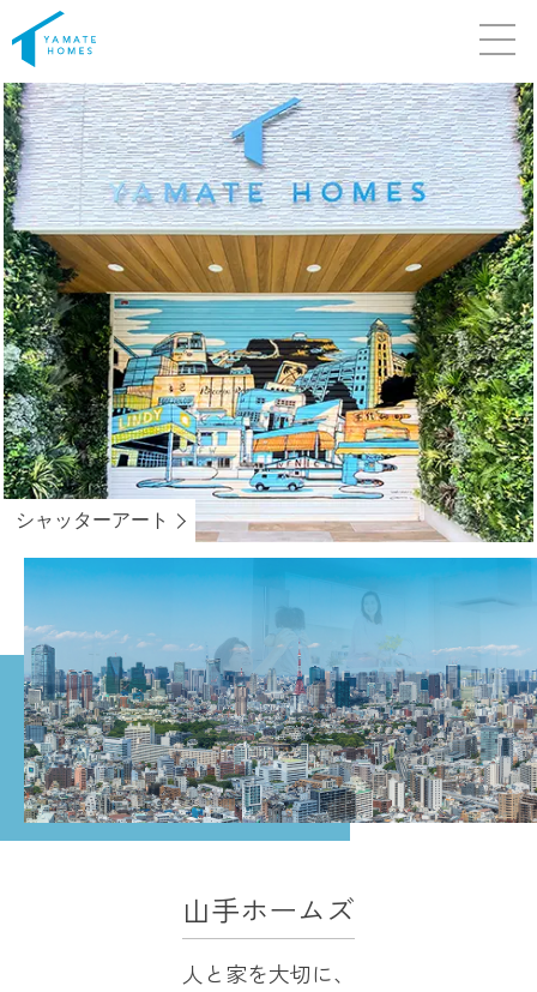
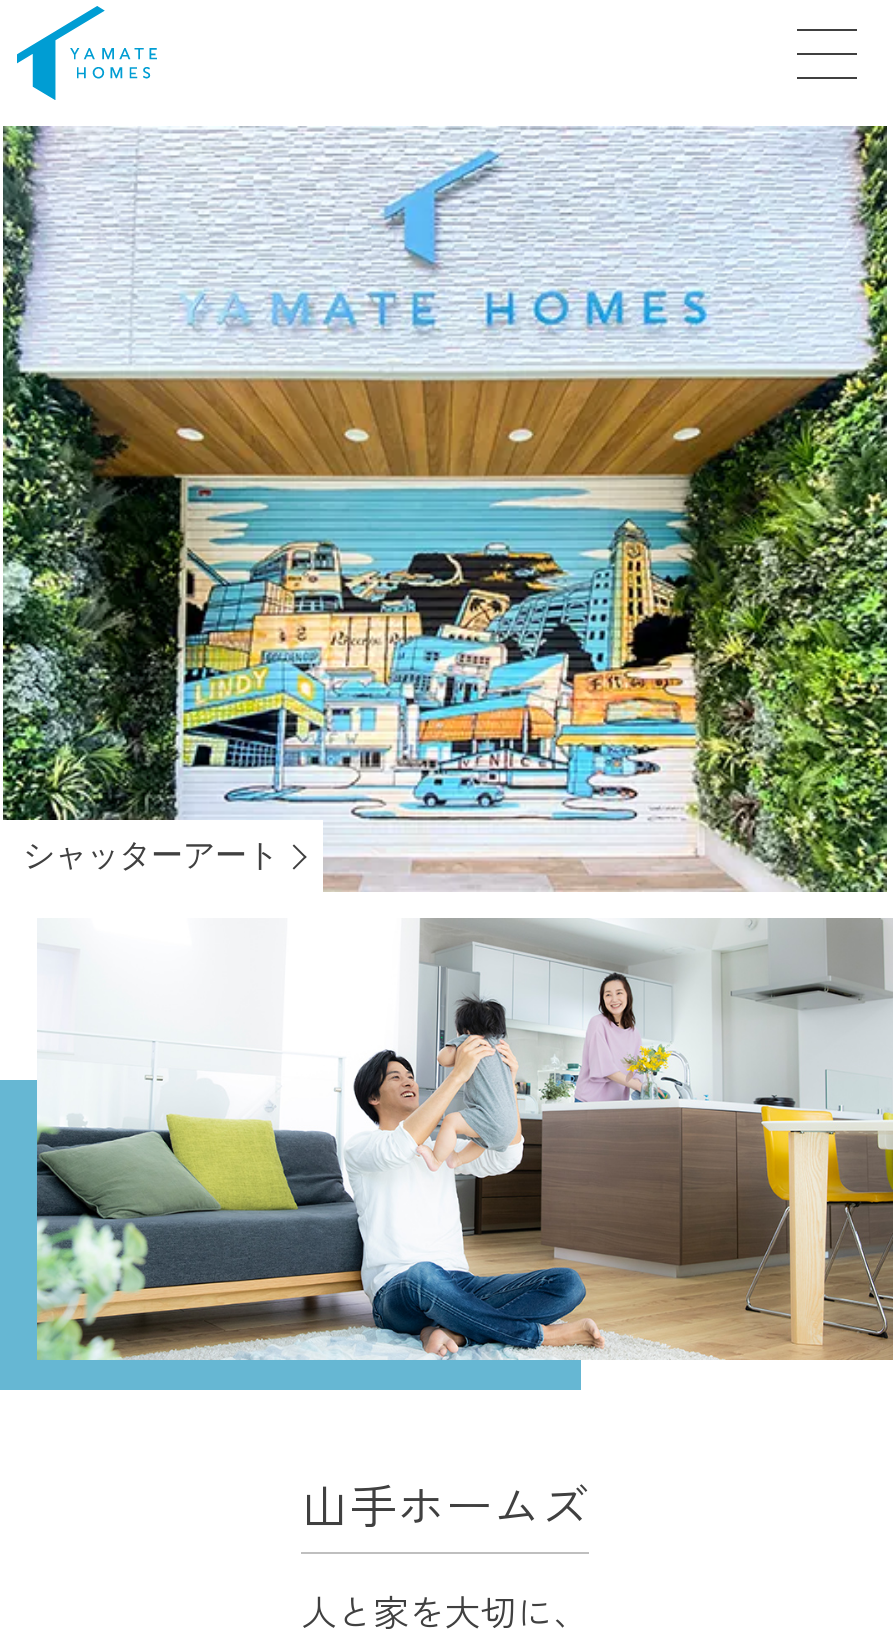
- [image]
+ [image]
